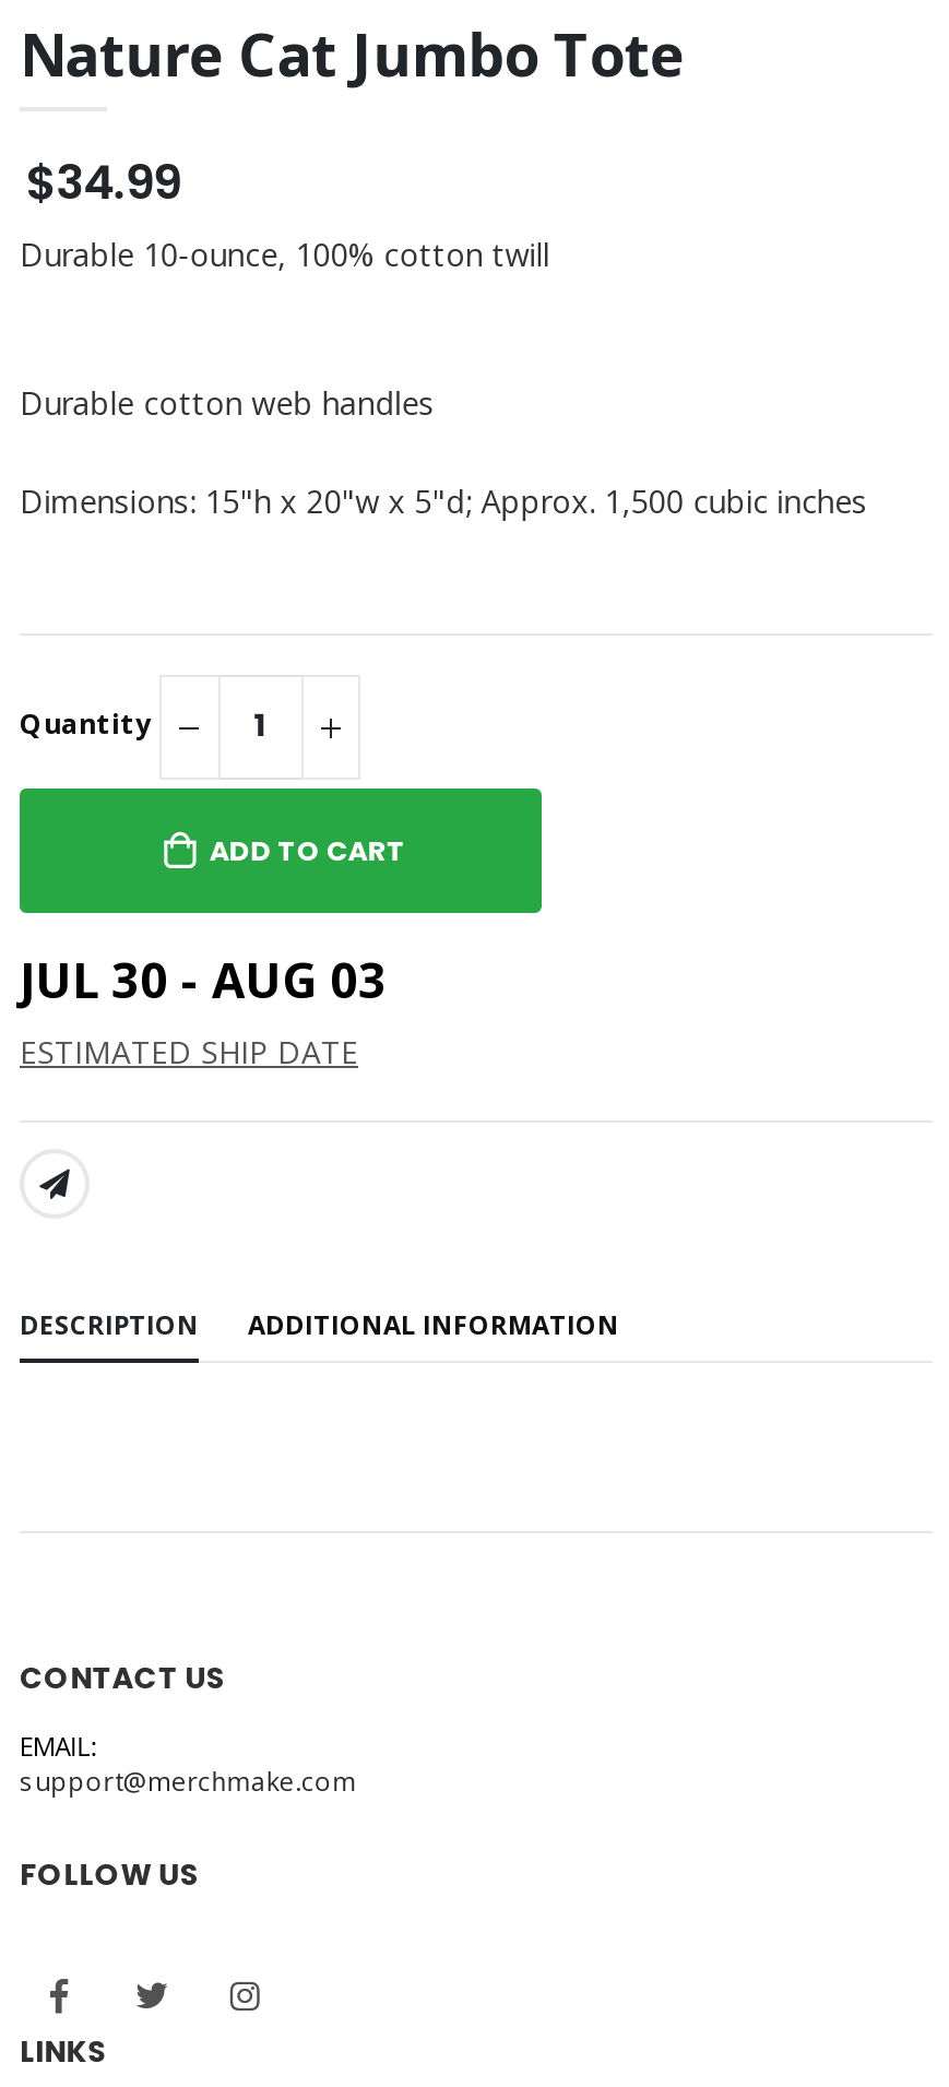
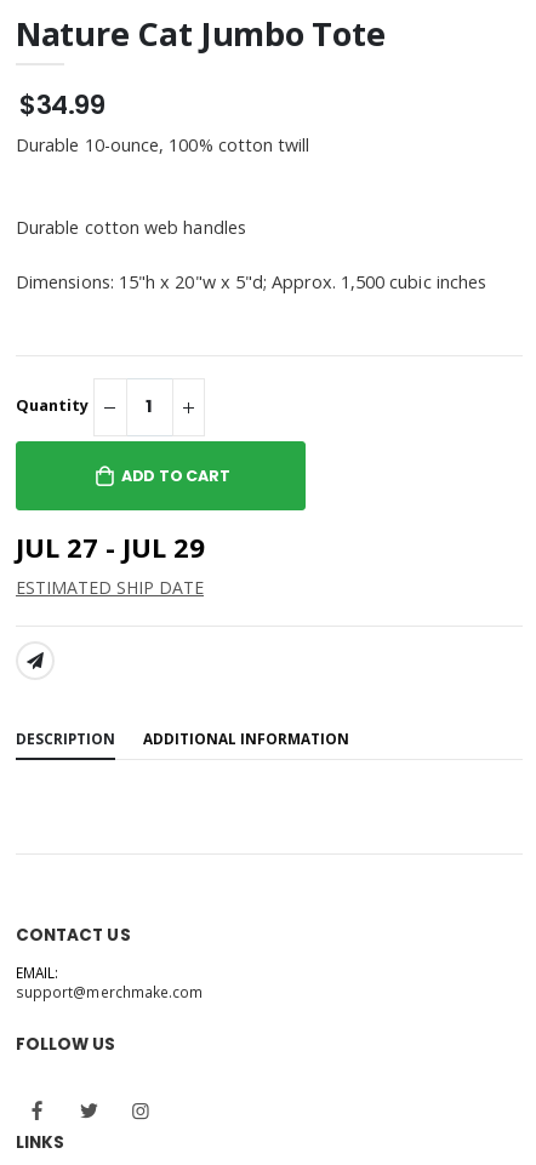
- JUL 30 - AUG 03
+ JUL 27 - JUL 29
